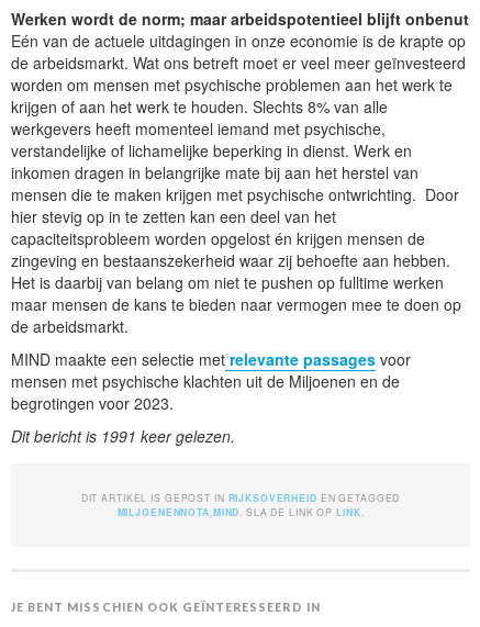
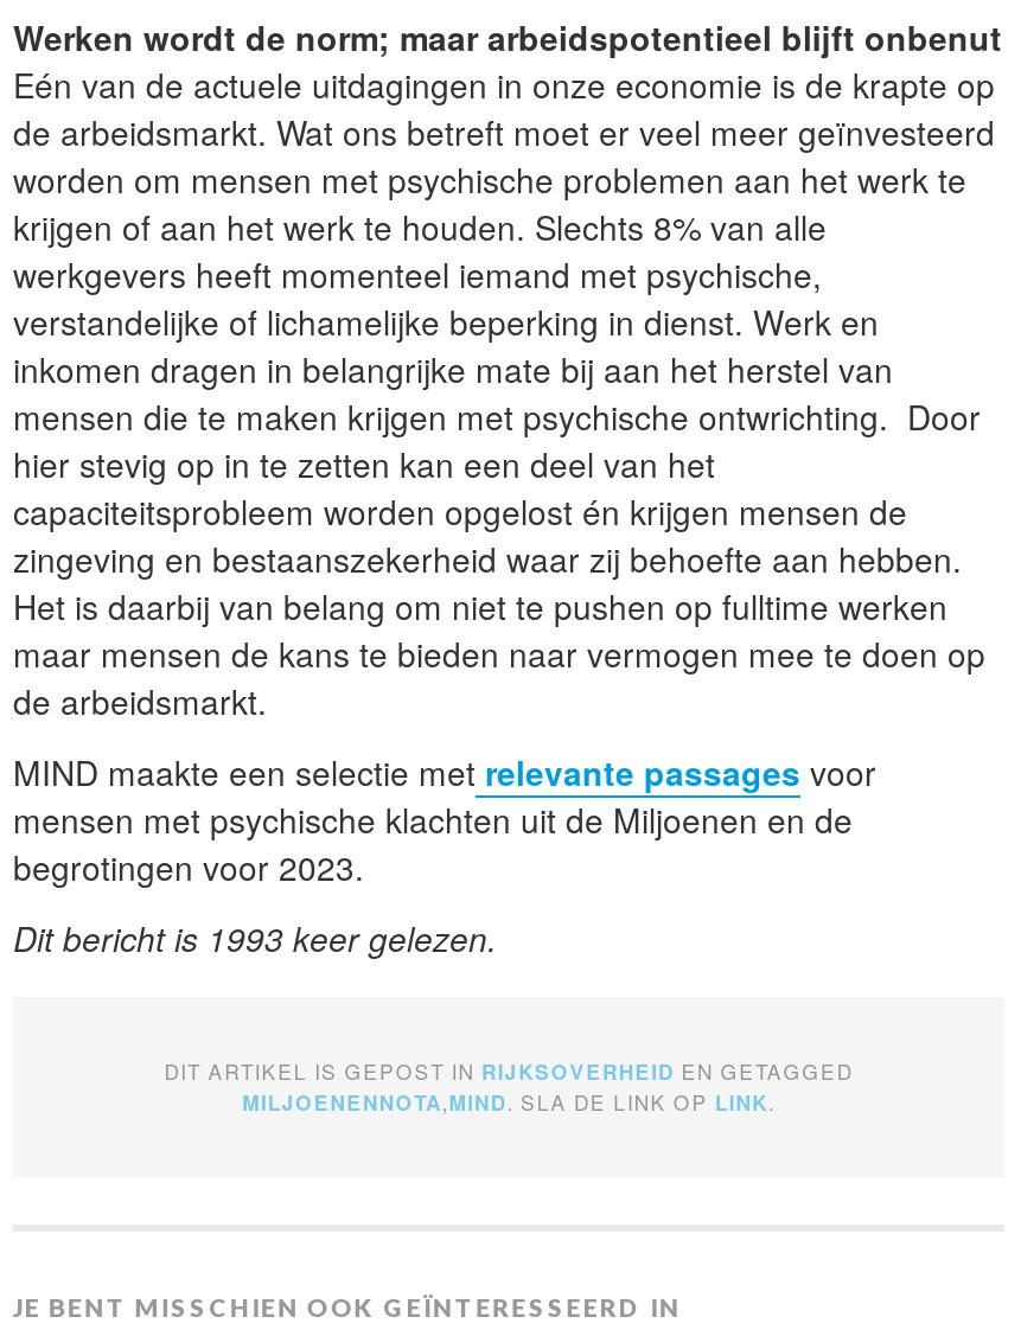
- Dit bericht is 1991 keer gelezen.
+ Dit bericht is 1993 keer gelezen.
